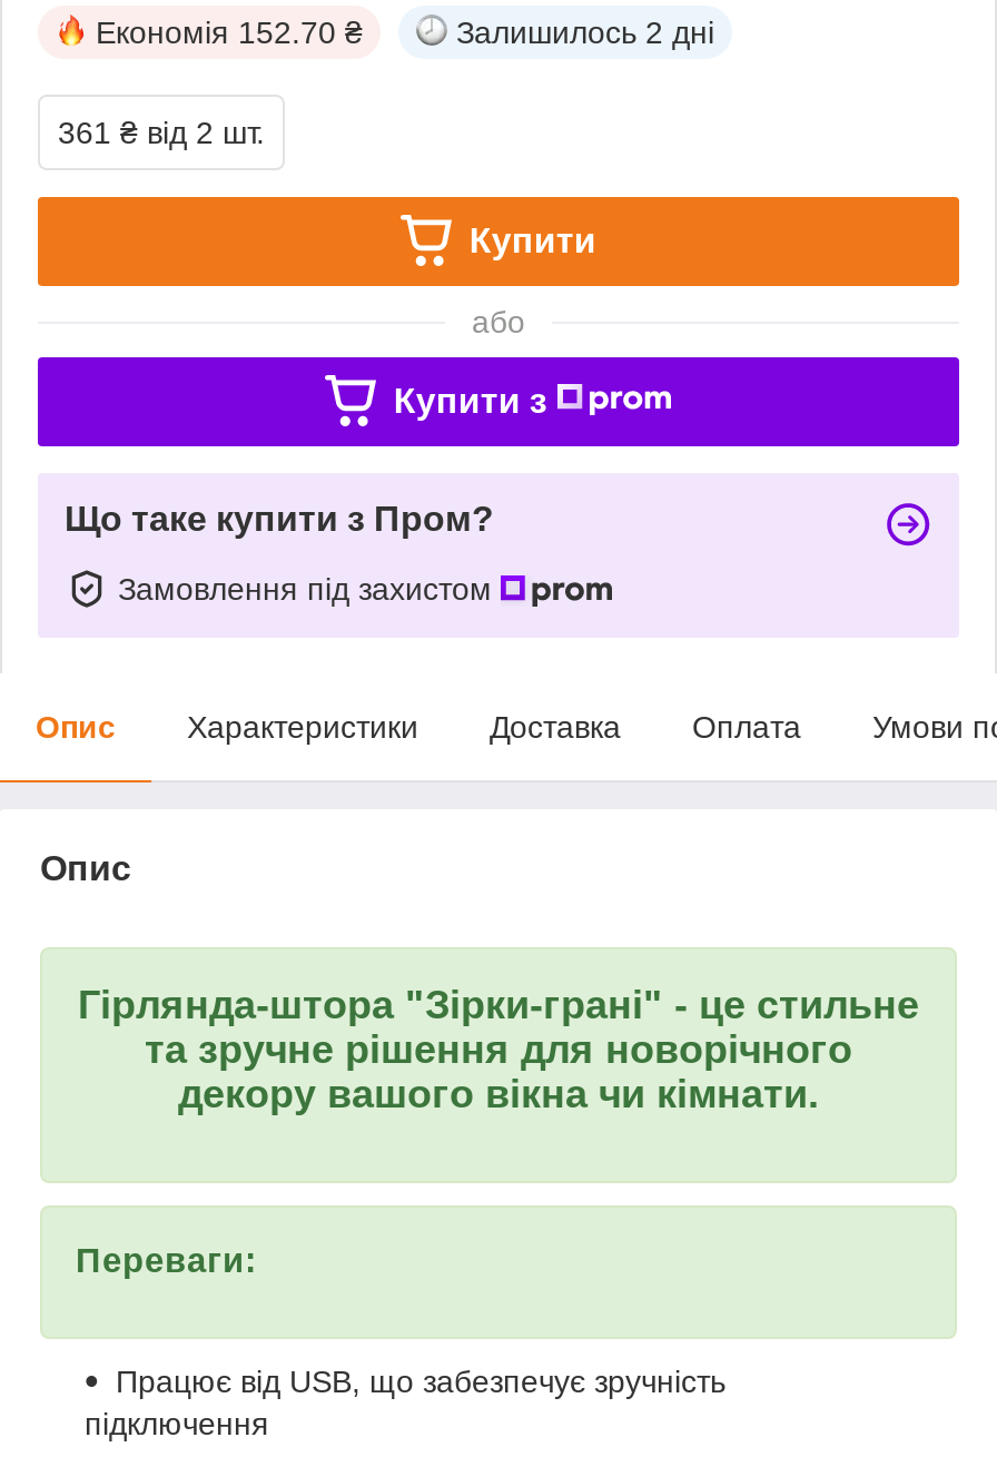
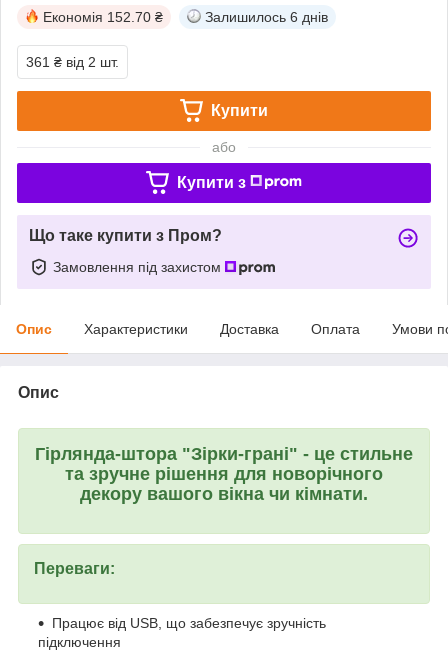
- Залишилось 2 дні
+ Залишилось 6 днів
